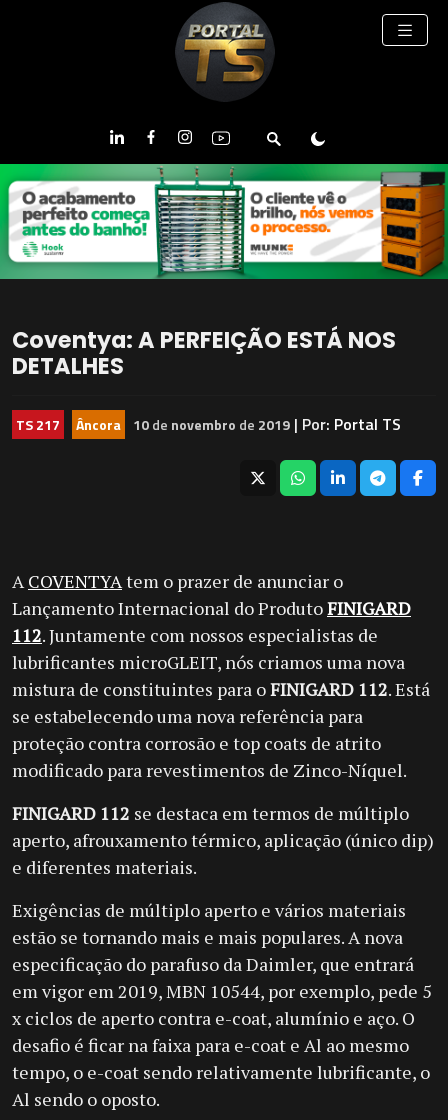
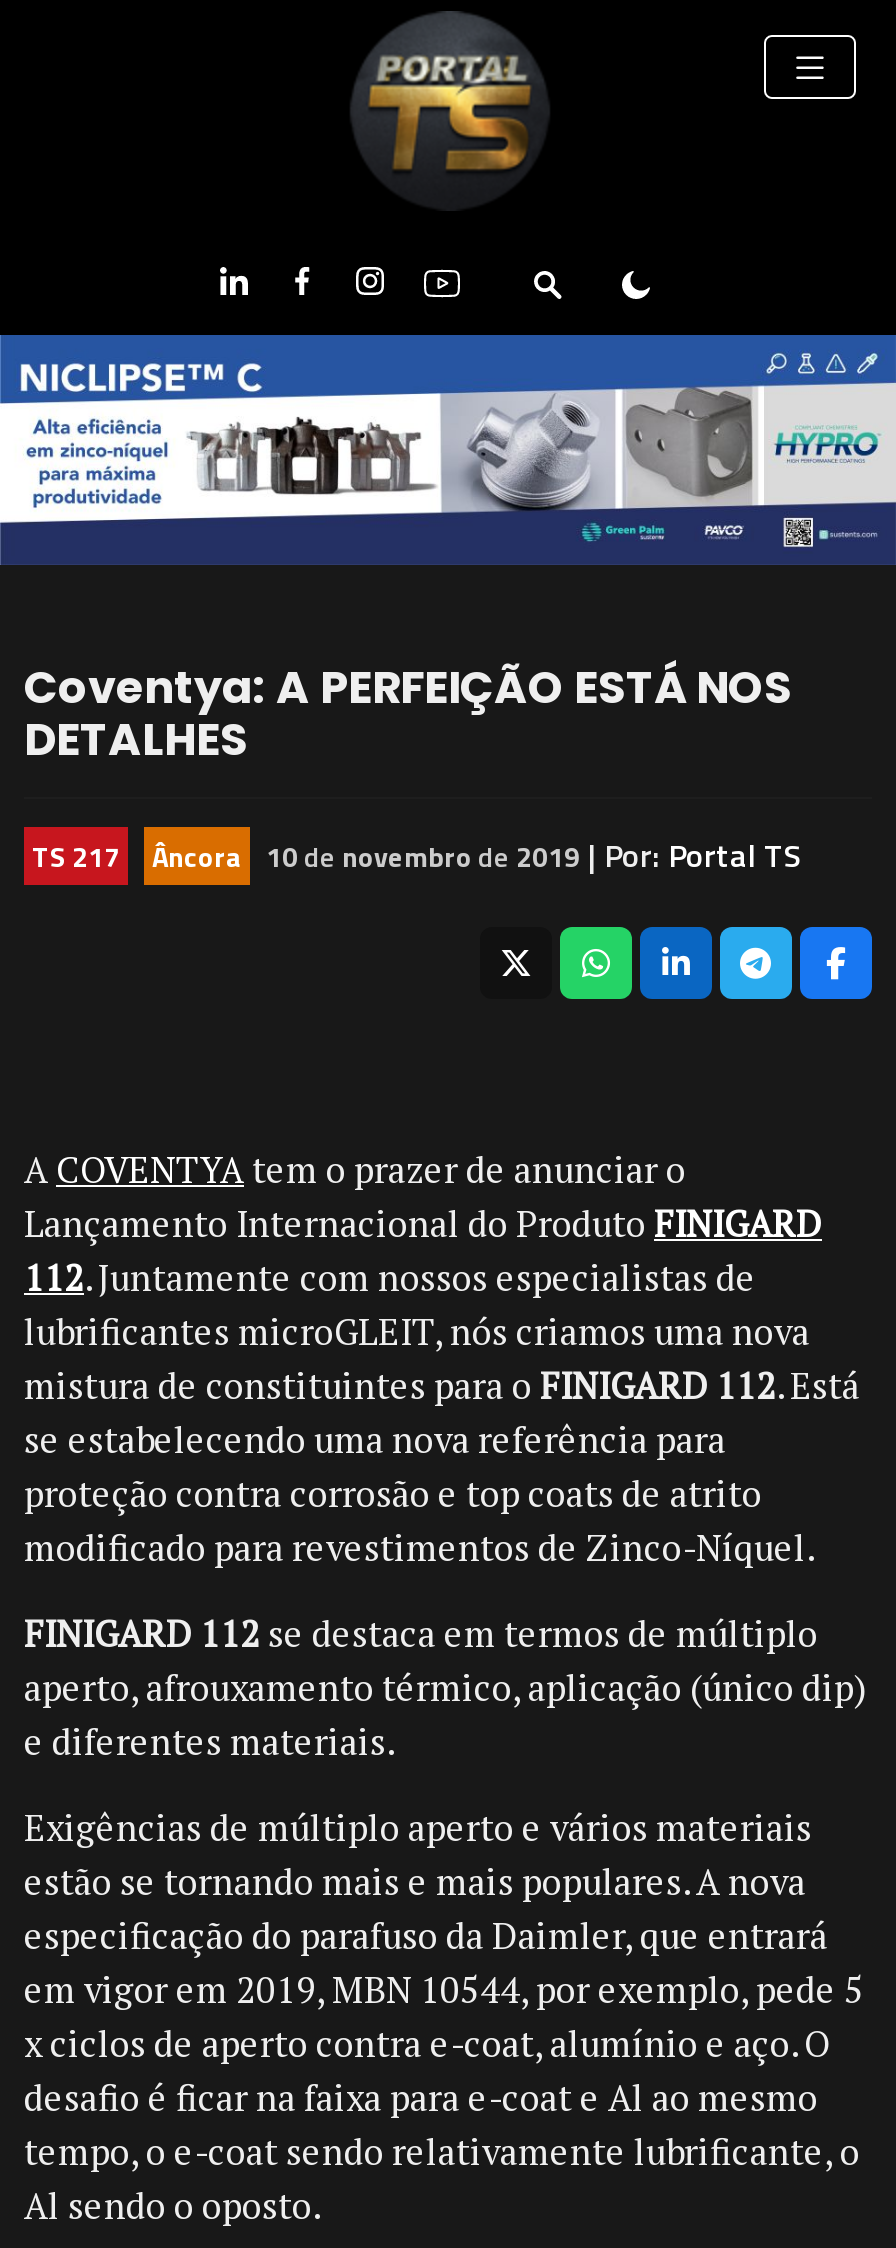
- [image]
+ [image]
